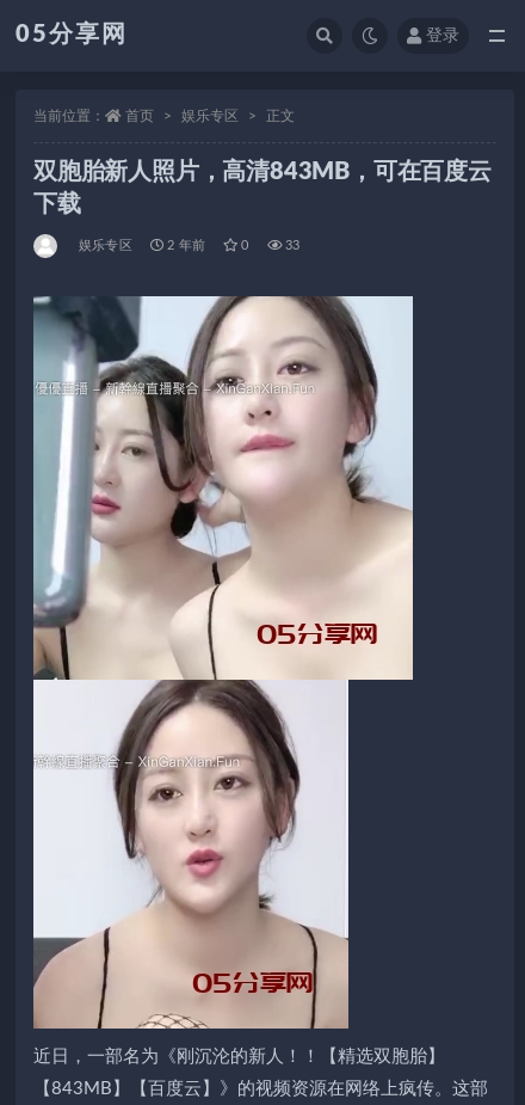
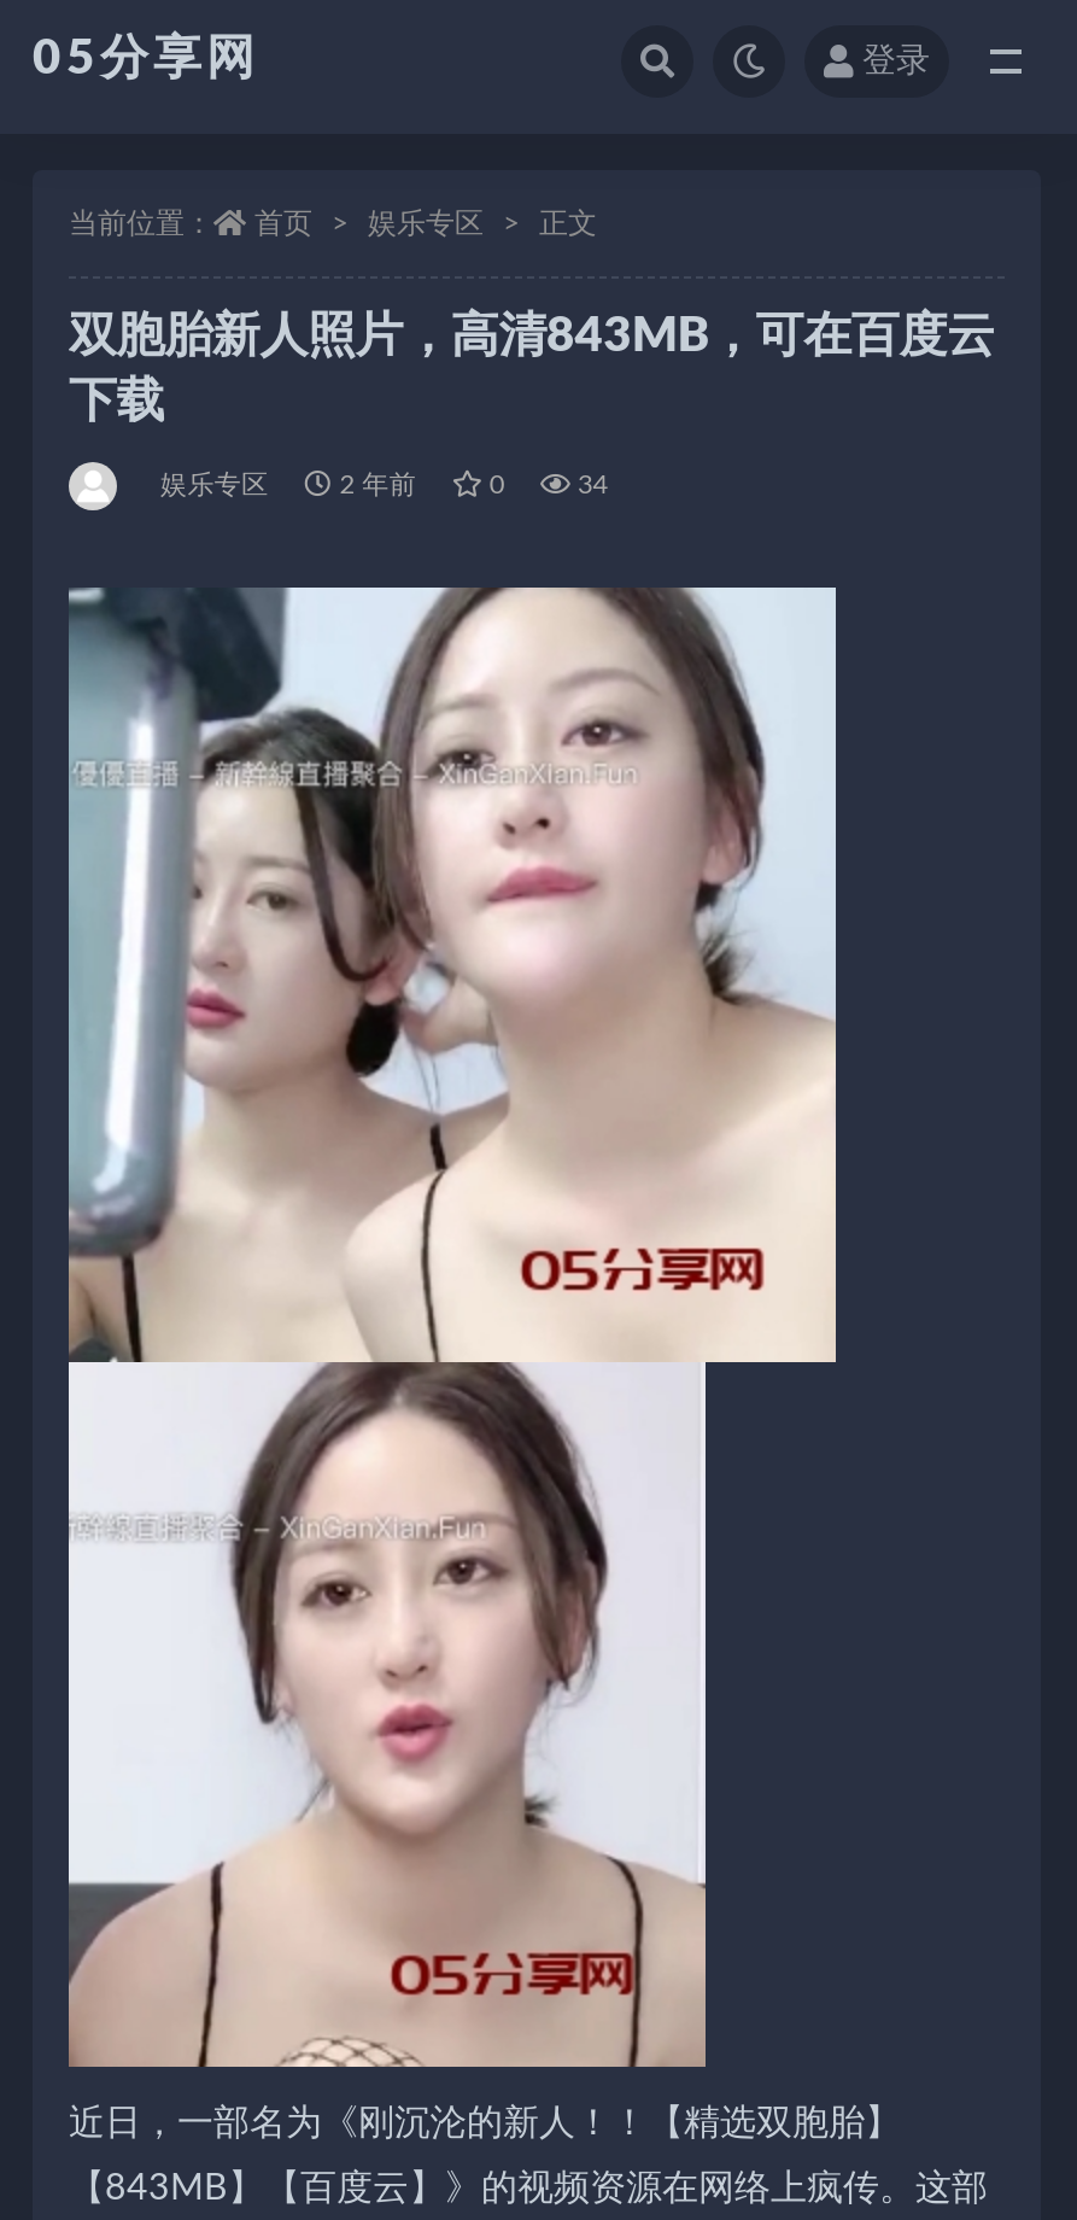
- 33
+ 34
